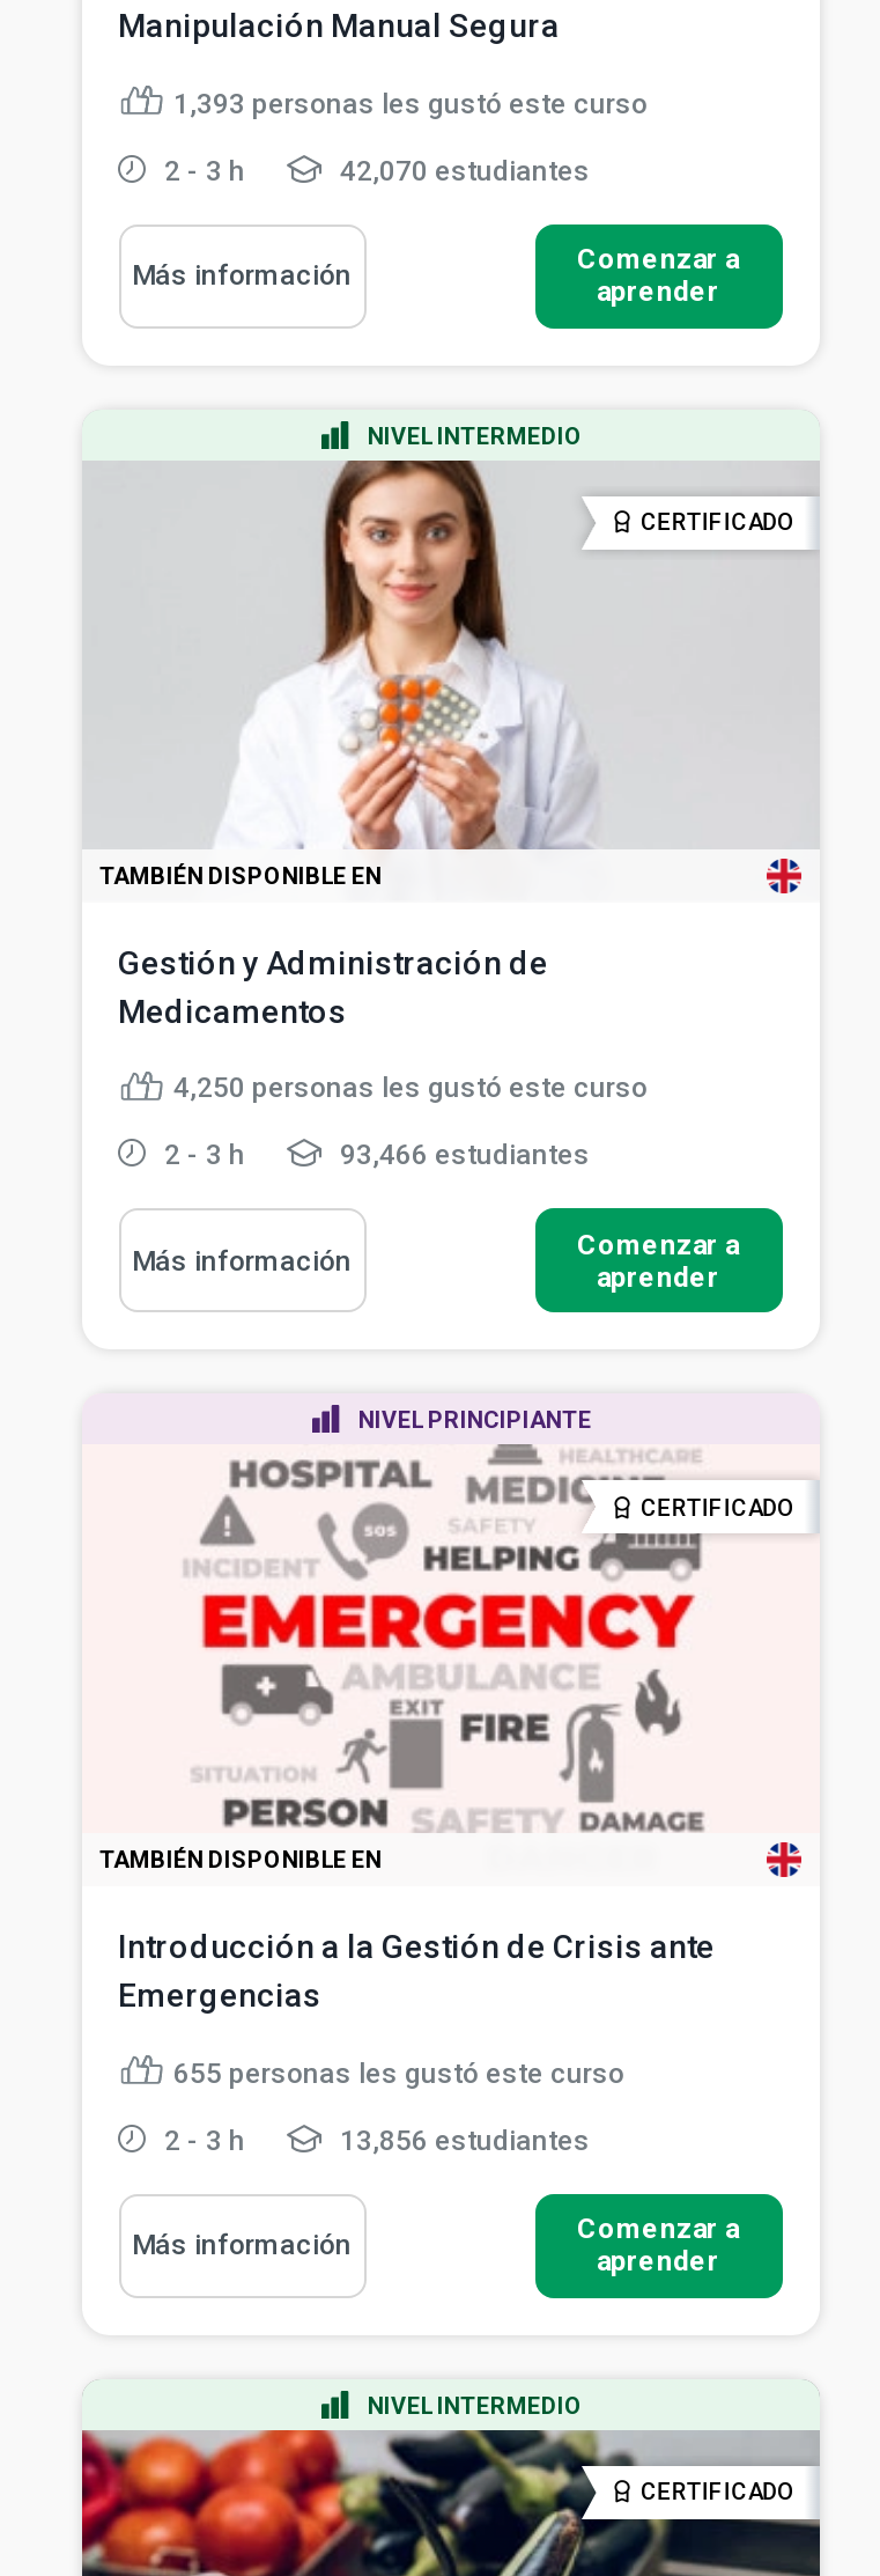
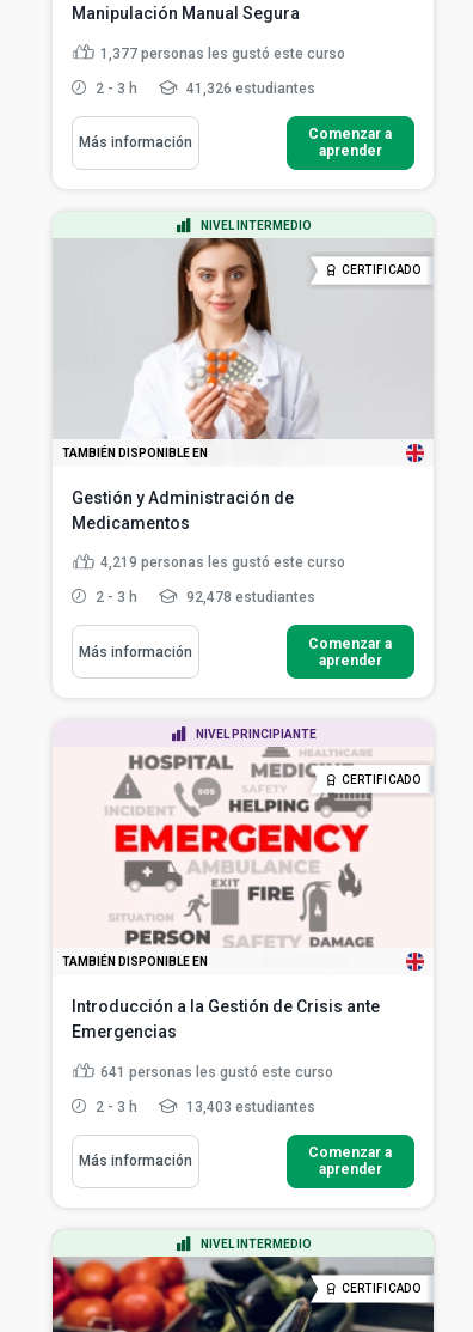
- 1,393 personas les gustó este curso
+ 1,377 personas les gustó este curso

- 42,070 estudiantes
+ 41,326 estudiantes

- 4,250 personas les gustó este curso
+ 4,219 personas les gustó este curso

- 93,466 estudiantes
+ 92,478 estudiantes

- 655 personas les gustó este curso
+ 641 personas les gustó este curso

- 13,856 estudiantes
+ 13,403 estudiantes
